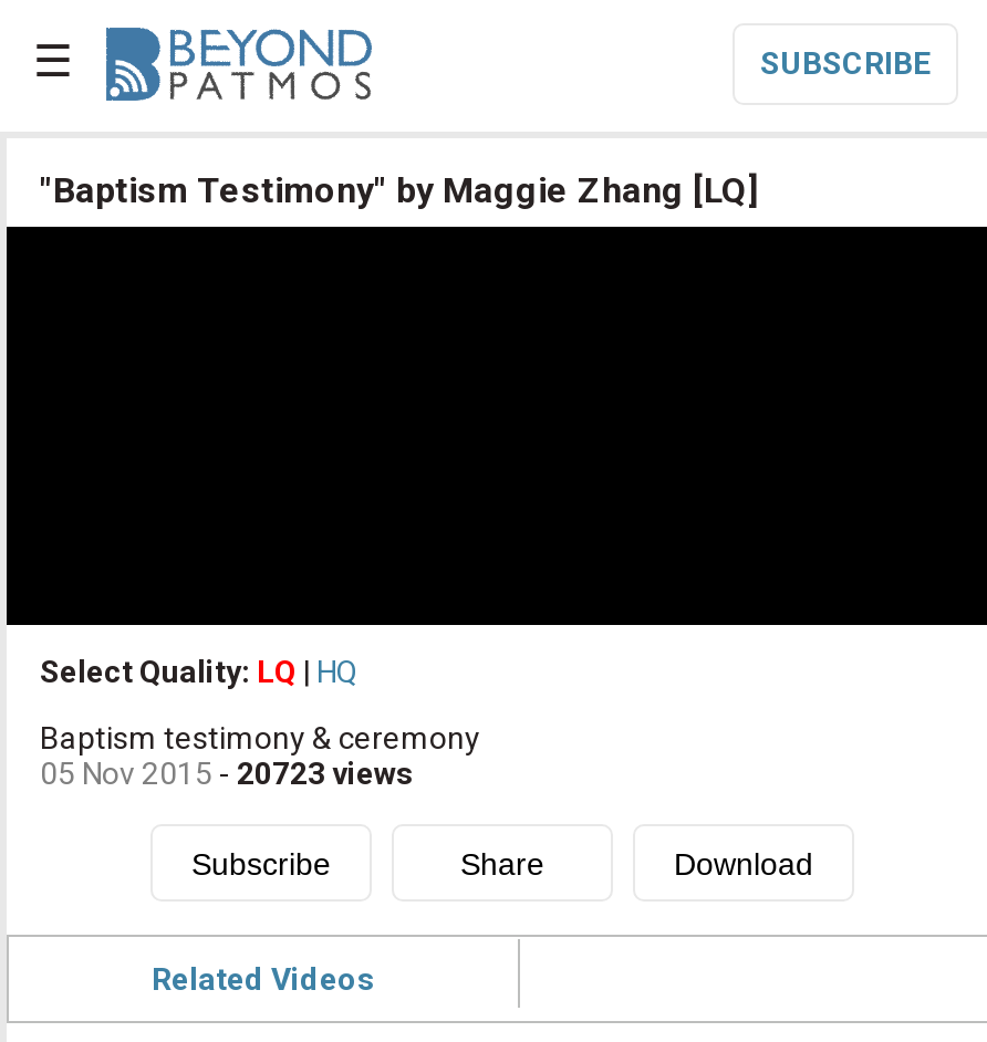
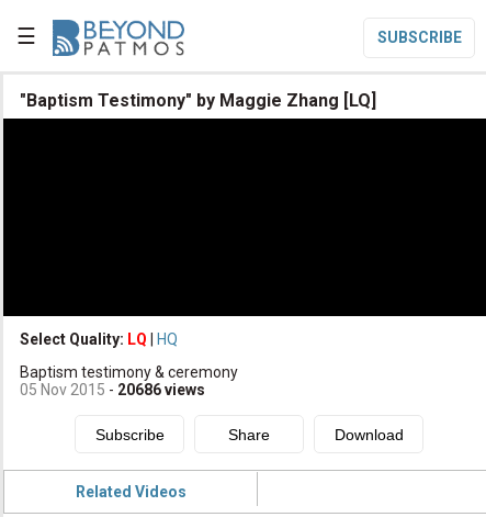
- 05 Nov 2015 - 20723 views
+ 05 Nov 2015 - 20686 views
